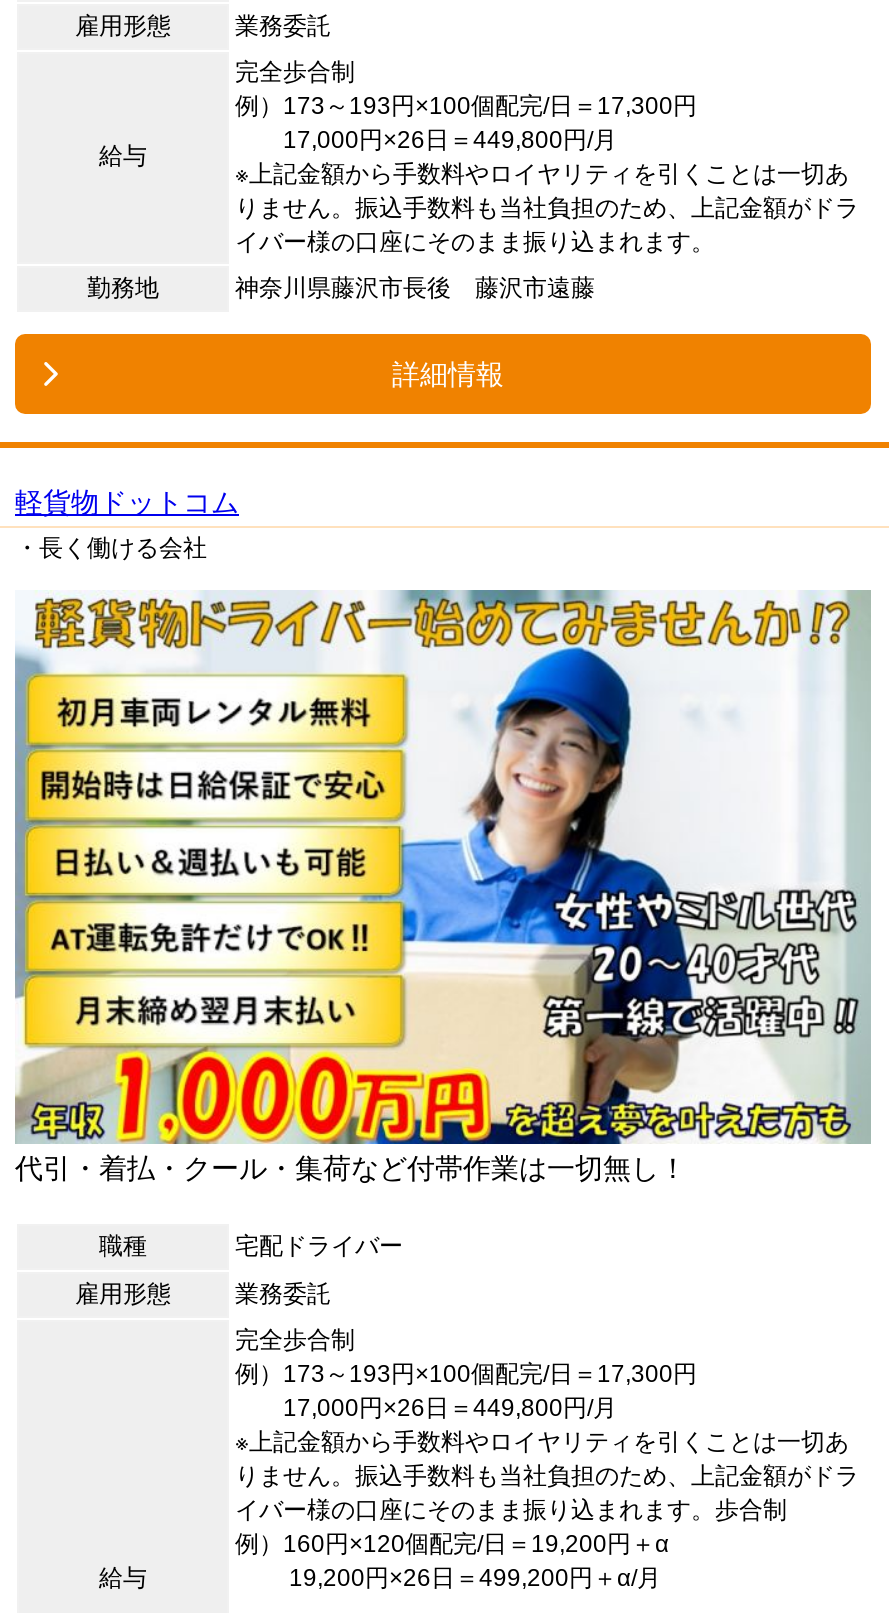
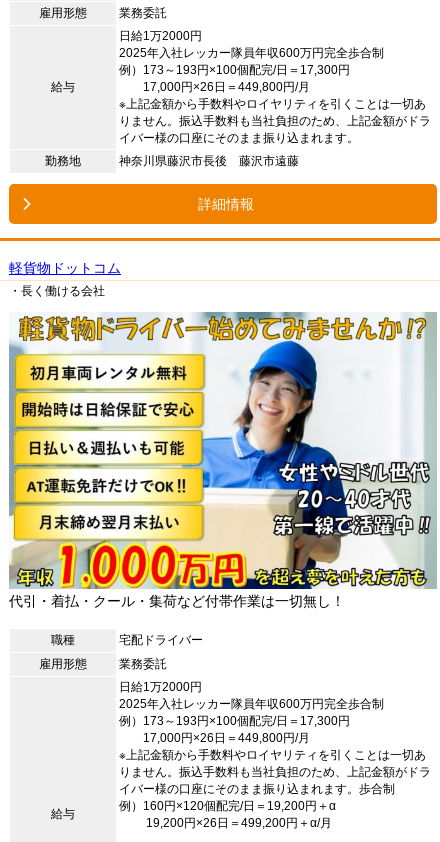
- 完全歩合制
+ 日給1万2000円
+ 2025年入社レッカー隊員年収600万円完全歩合制

- 完全歩合制
+ 日給1万2000円
+ 2025年入社レッカー隊員年収600万円完全歩合制
